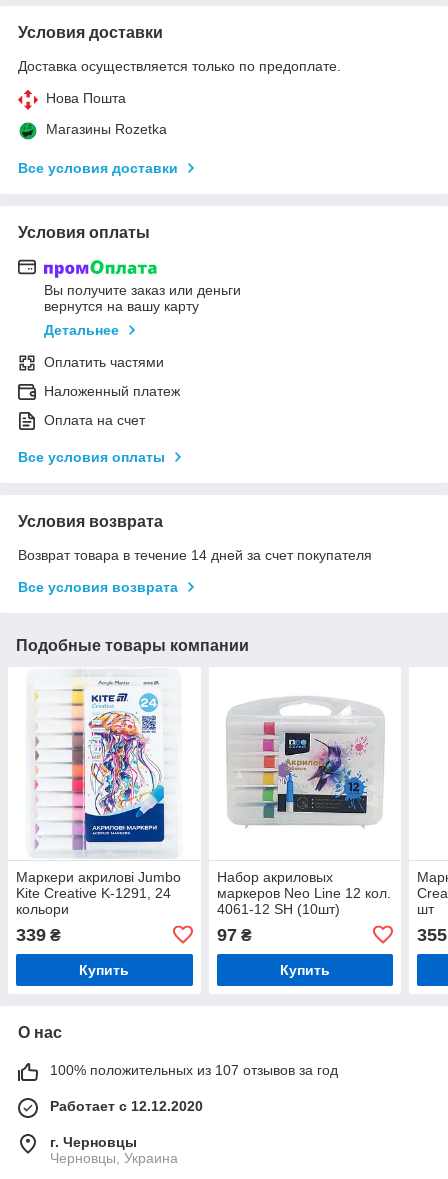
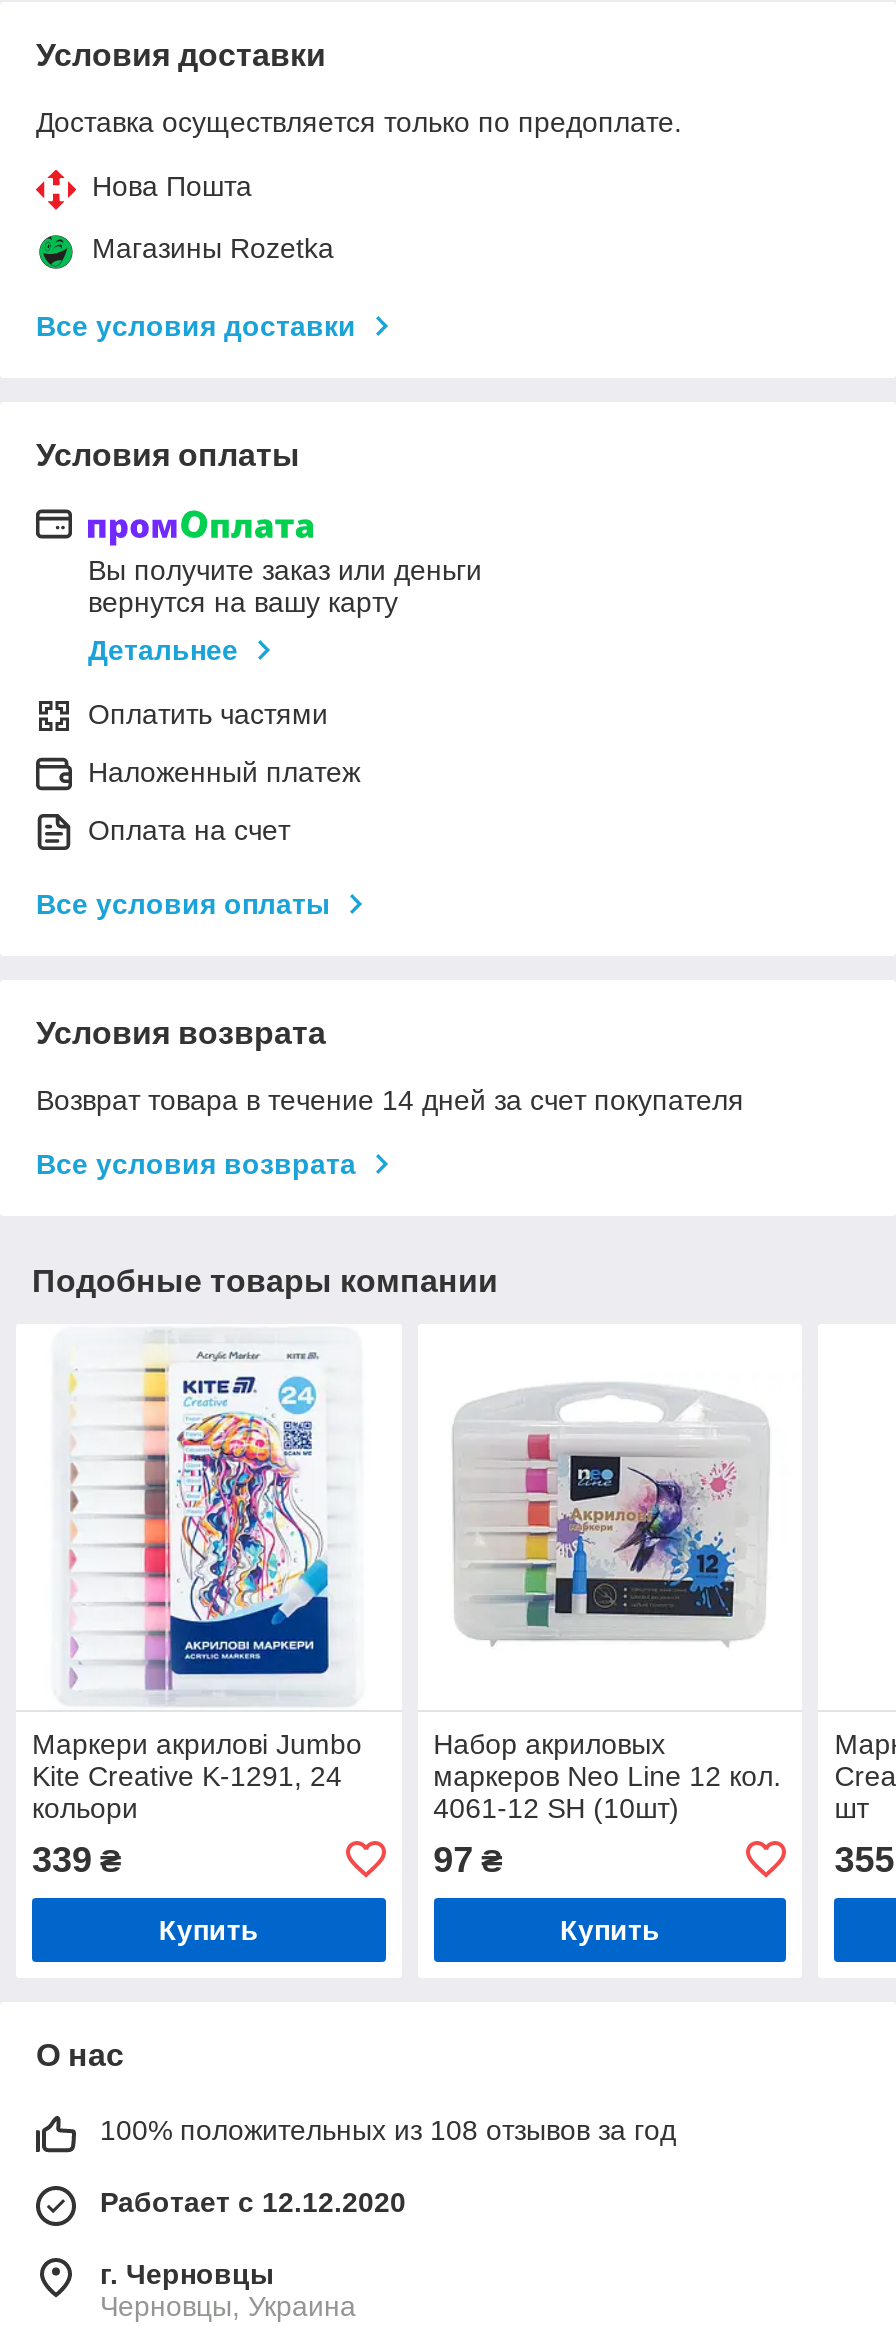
- 100% положительных из 107 отзывов за год
+ 100% положительных из 108 отзывов за год
